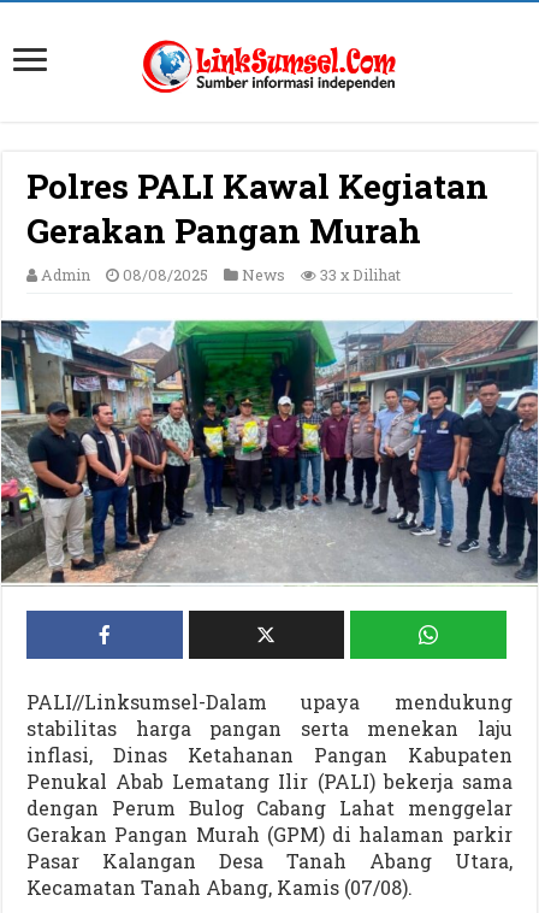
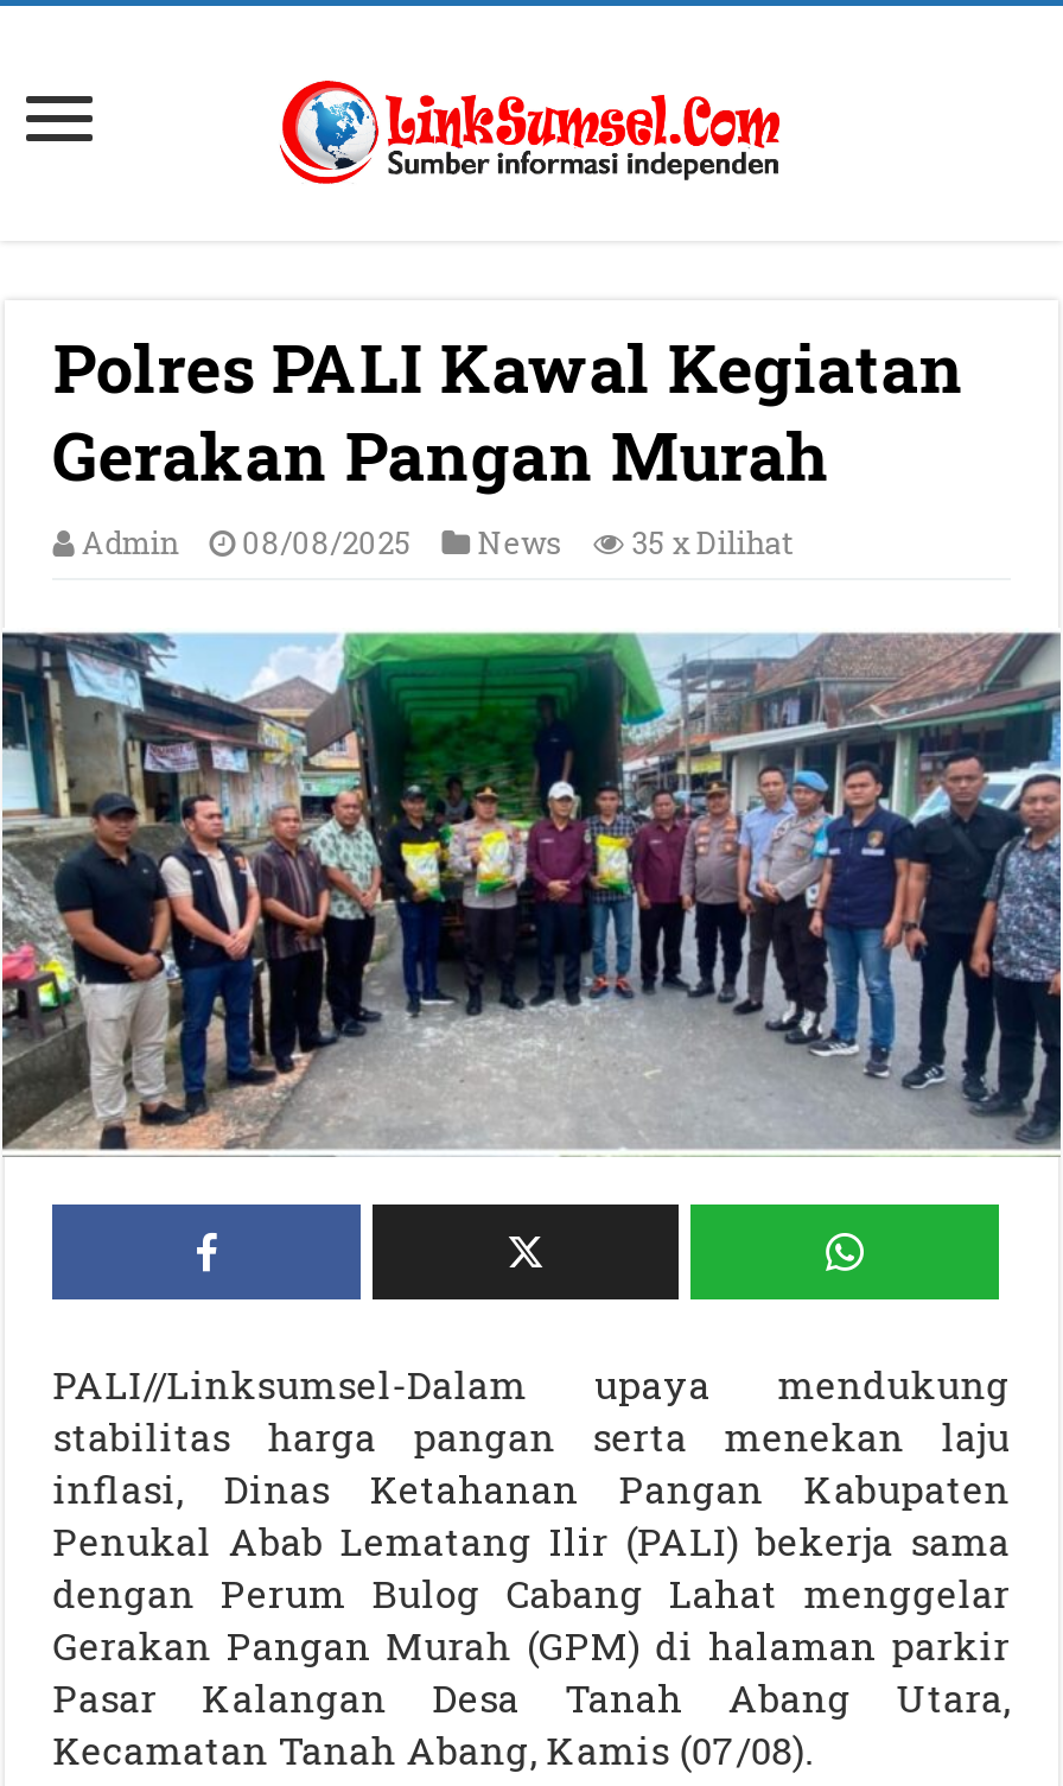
- Admin 08/08/2025 News 33 x Dilihat
+ Admin 08/08/2025 News 35 x Dilihat
